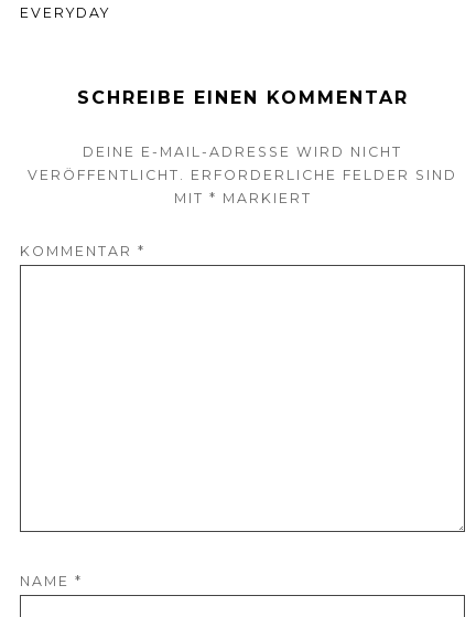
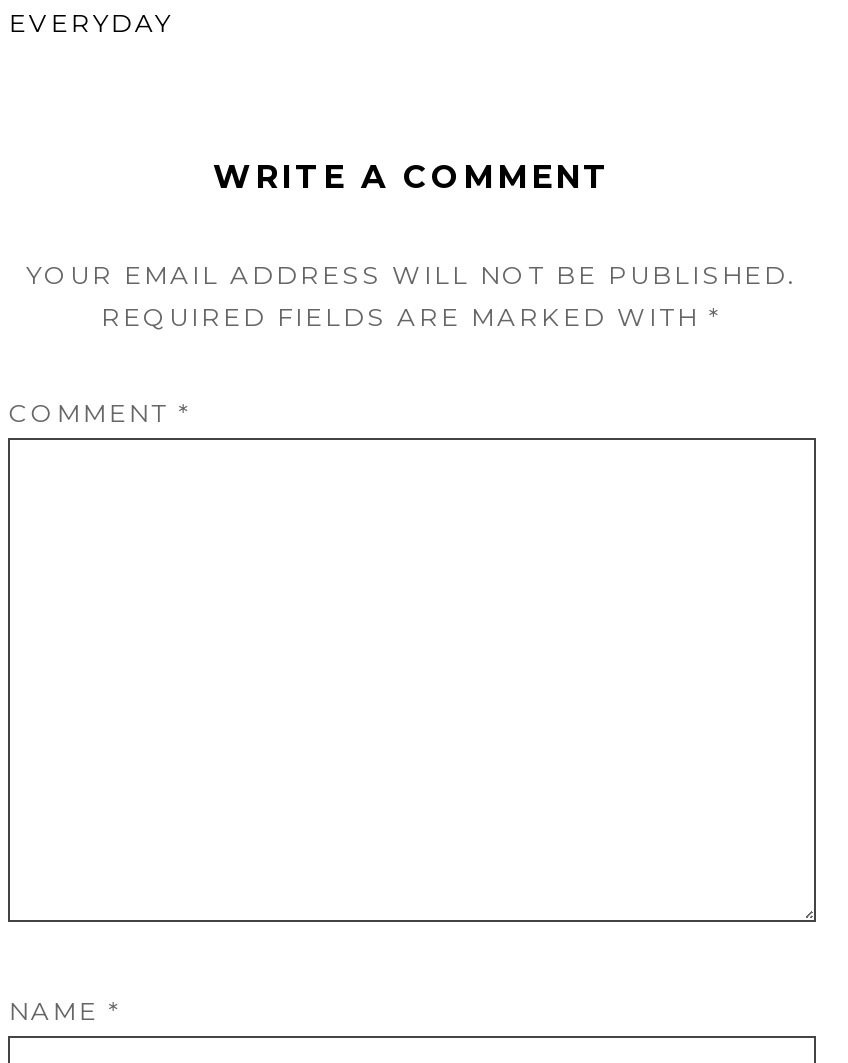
- SCHREIBE EINEN KOMMENTAR
+ WRITE A COMMENT

- DEINE E-MAIL-ADRESSE WIRD NICHT
- VERÖFFENTLICHT. ERFORDERLICHE FELDER SIND
- MIT * MARKIERT
+ YOUR EMAIL ADDRESS WILL NOT BE PUBLISHED.
+ REQUIRED FIELDS ARE MARKED WITH *

- KOMMENTAR *
+ COMMENT *
